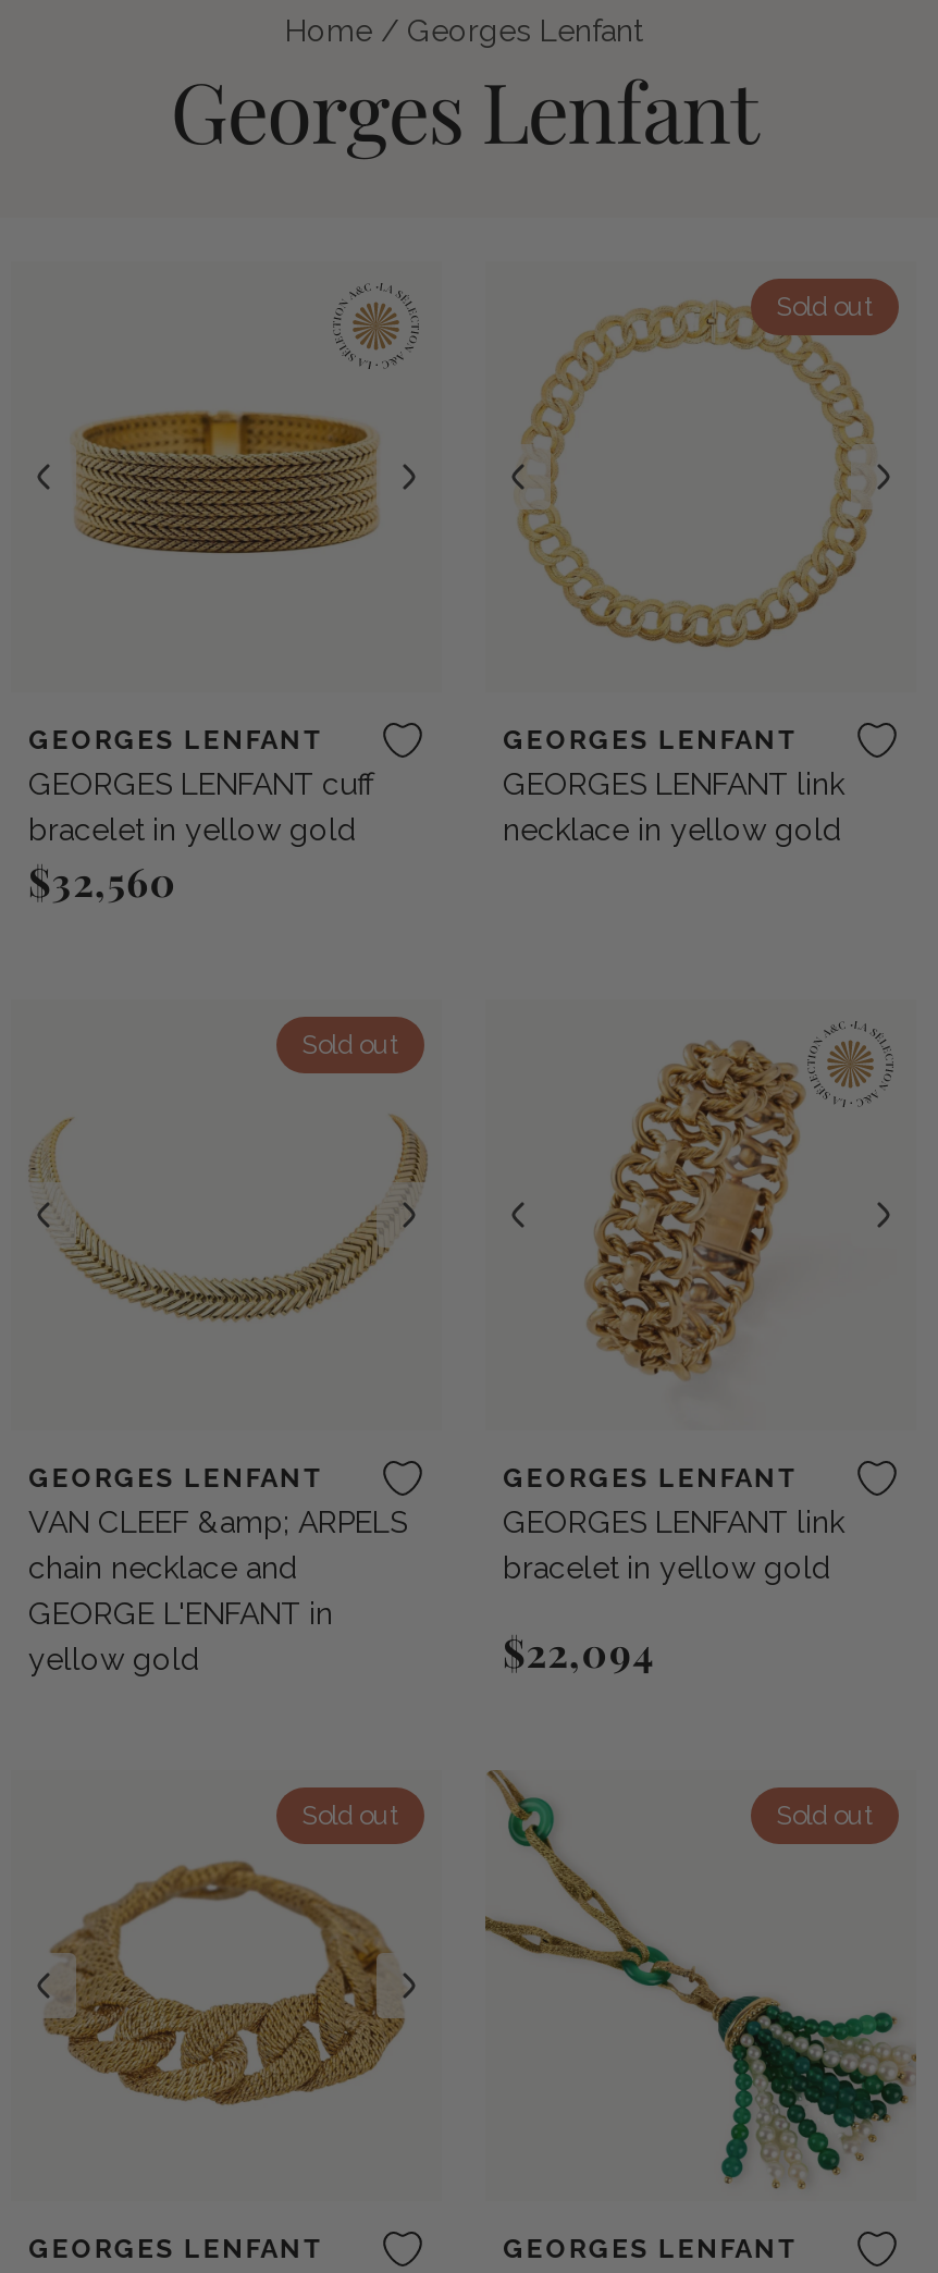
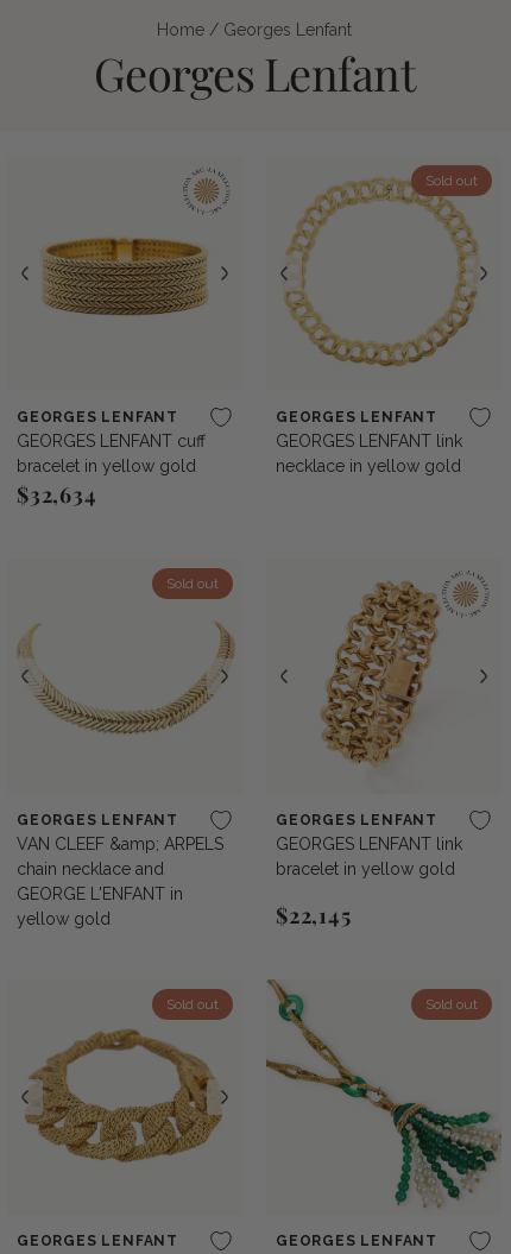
- $32,560
+ $32,634

- $22,094
+ $22,145
